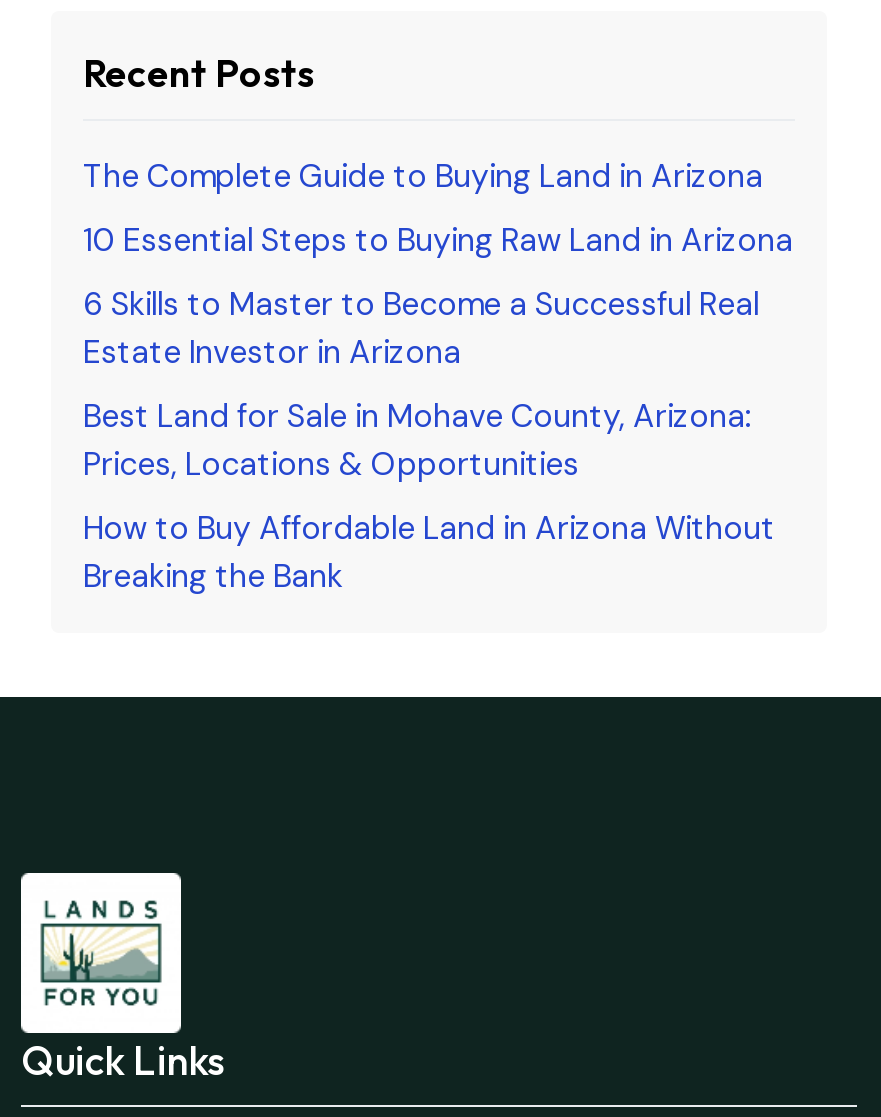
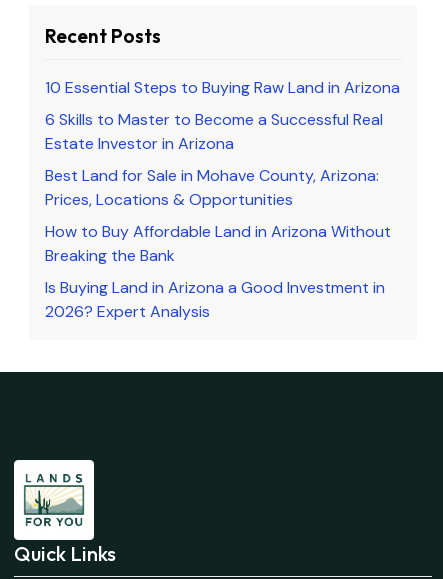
- The Complete Guide to Buying Land in Arizona

moved up: 10 Essential Steps to Buying Raw Land in Arizona | 6 Skills to Master to Become a Successful Real | Estate Investor in Arizona | Best Land for Sale in Mohave County, Arizona: | Prices, Locations & Opportunities | How to Buy Affordable Land in Arizona Without | Breaking the Bank

+ Is Buying Land in Arizona a Good Investment in
+ 2026? Expert Analysis
